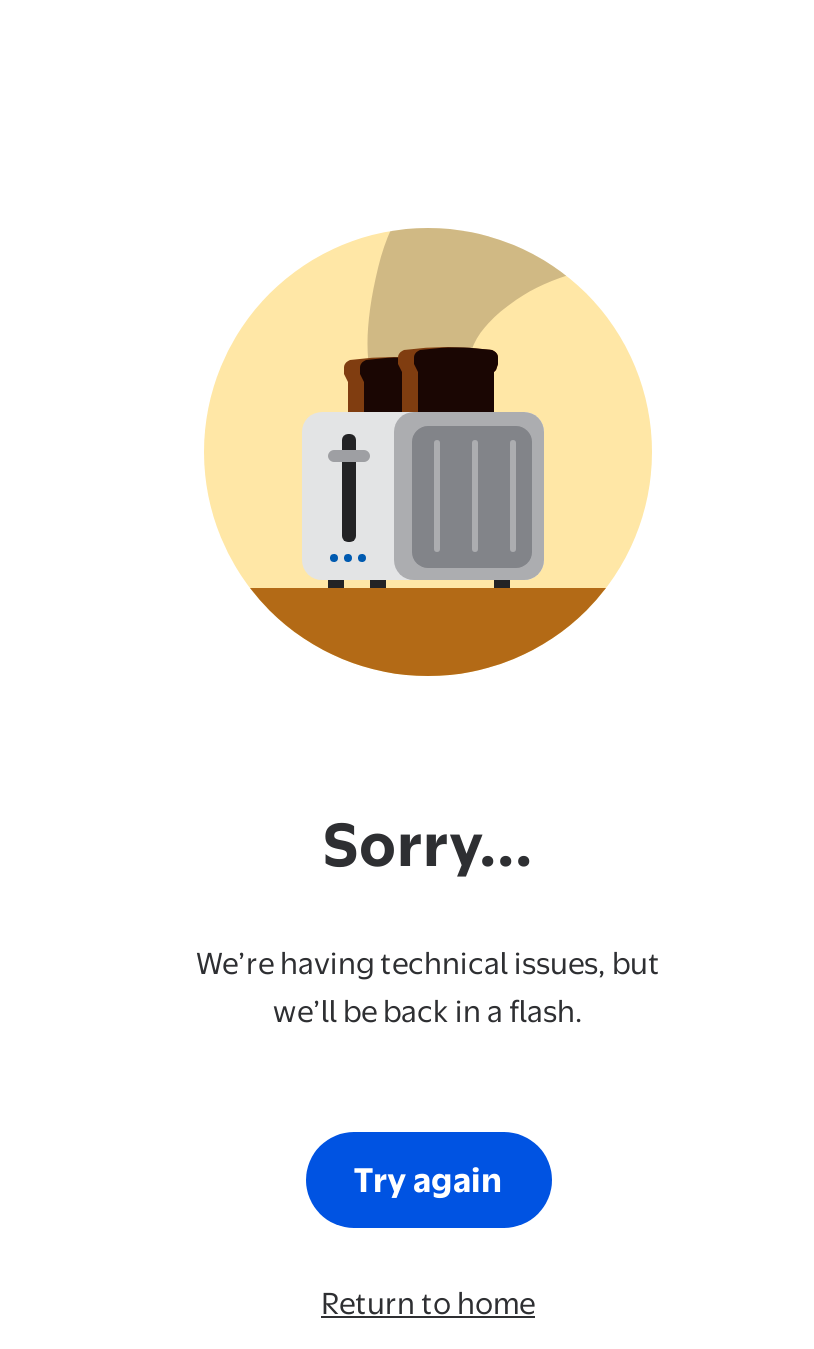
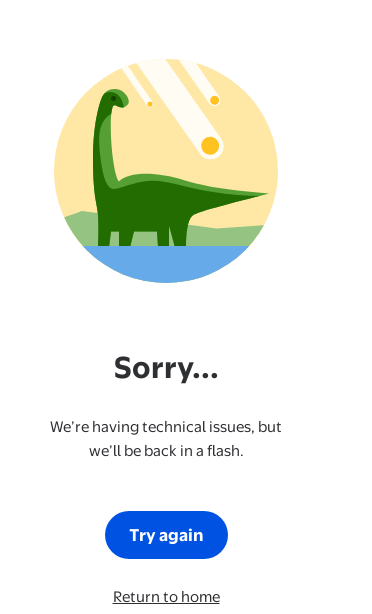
- [image]
+ [image]
